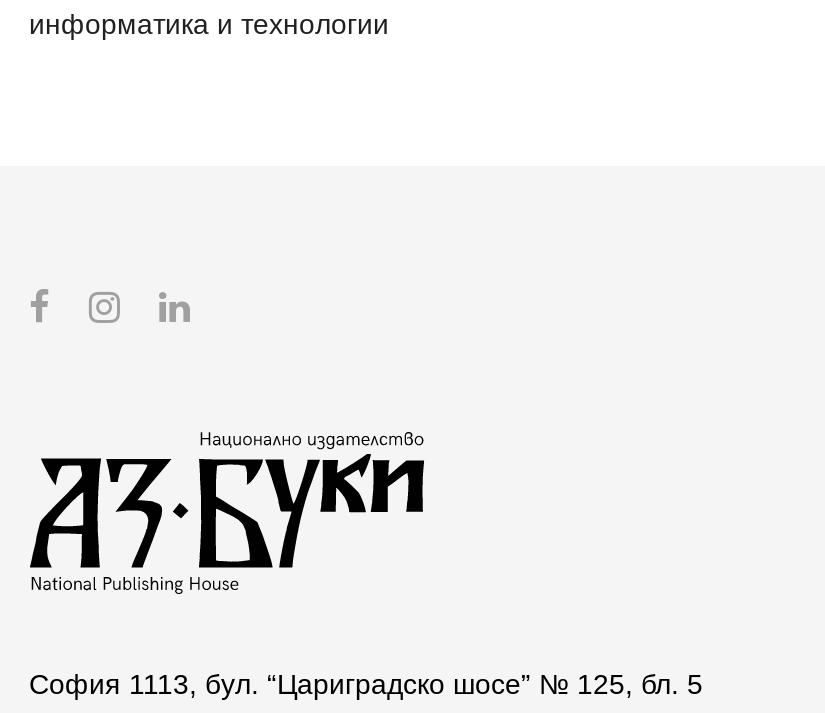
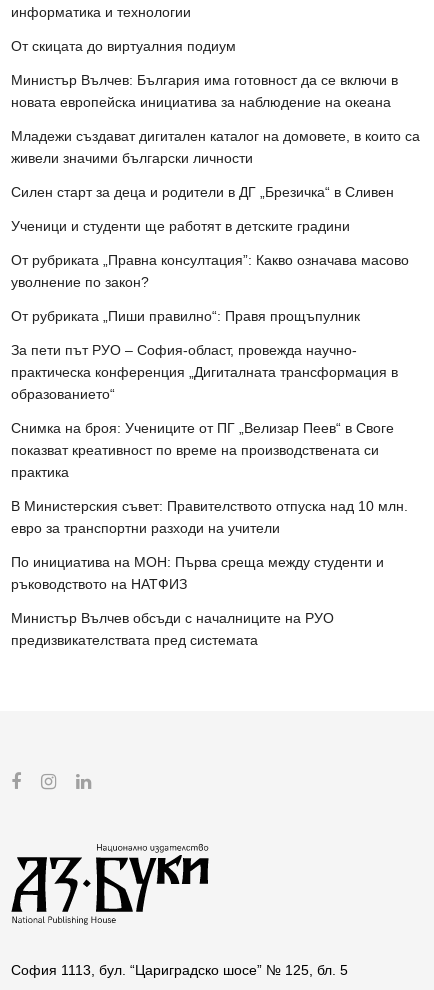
+ От скицата до виртуалния подиум
+ Министър Вълчев: България има готовност да се включи в
+ новата европейска инициатива за наблюдение на океана
+ Младежи създават дигитален каталог на домовете, в които са
+ живели значими български личности
+ Силен старт за деца и родители в ДГ „Брезичка“ в Сливен
+ Ученици и студенти ще работят в детските градини
+ От рубриката „Правна консултация”: Какво означава масово
+ уволнение по закон?
+ От рубриката „Пиши правилно“: Правя прощъпулник
+ За пети път РУО – София-област, провежда научно-
+ практическа конференция „Дигиталната трансформация в
+ образованието“
+ Снимка на броя: Учениците от ПГ „Велизар Пеев“ в Своге
+ показват креативност по време на производствената си
+ практика
+ В Министерския съвет: Правителството отпуска над 10 млн.
+ евро за транспортни разходи на учители
+ По инициатива на МОН: Първа среща между студенти и
+ ръководството на НАТФИЗ
+ Министър Вълчев обсъди с началниците на РУО
+ предизвикателствата пред системата
